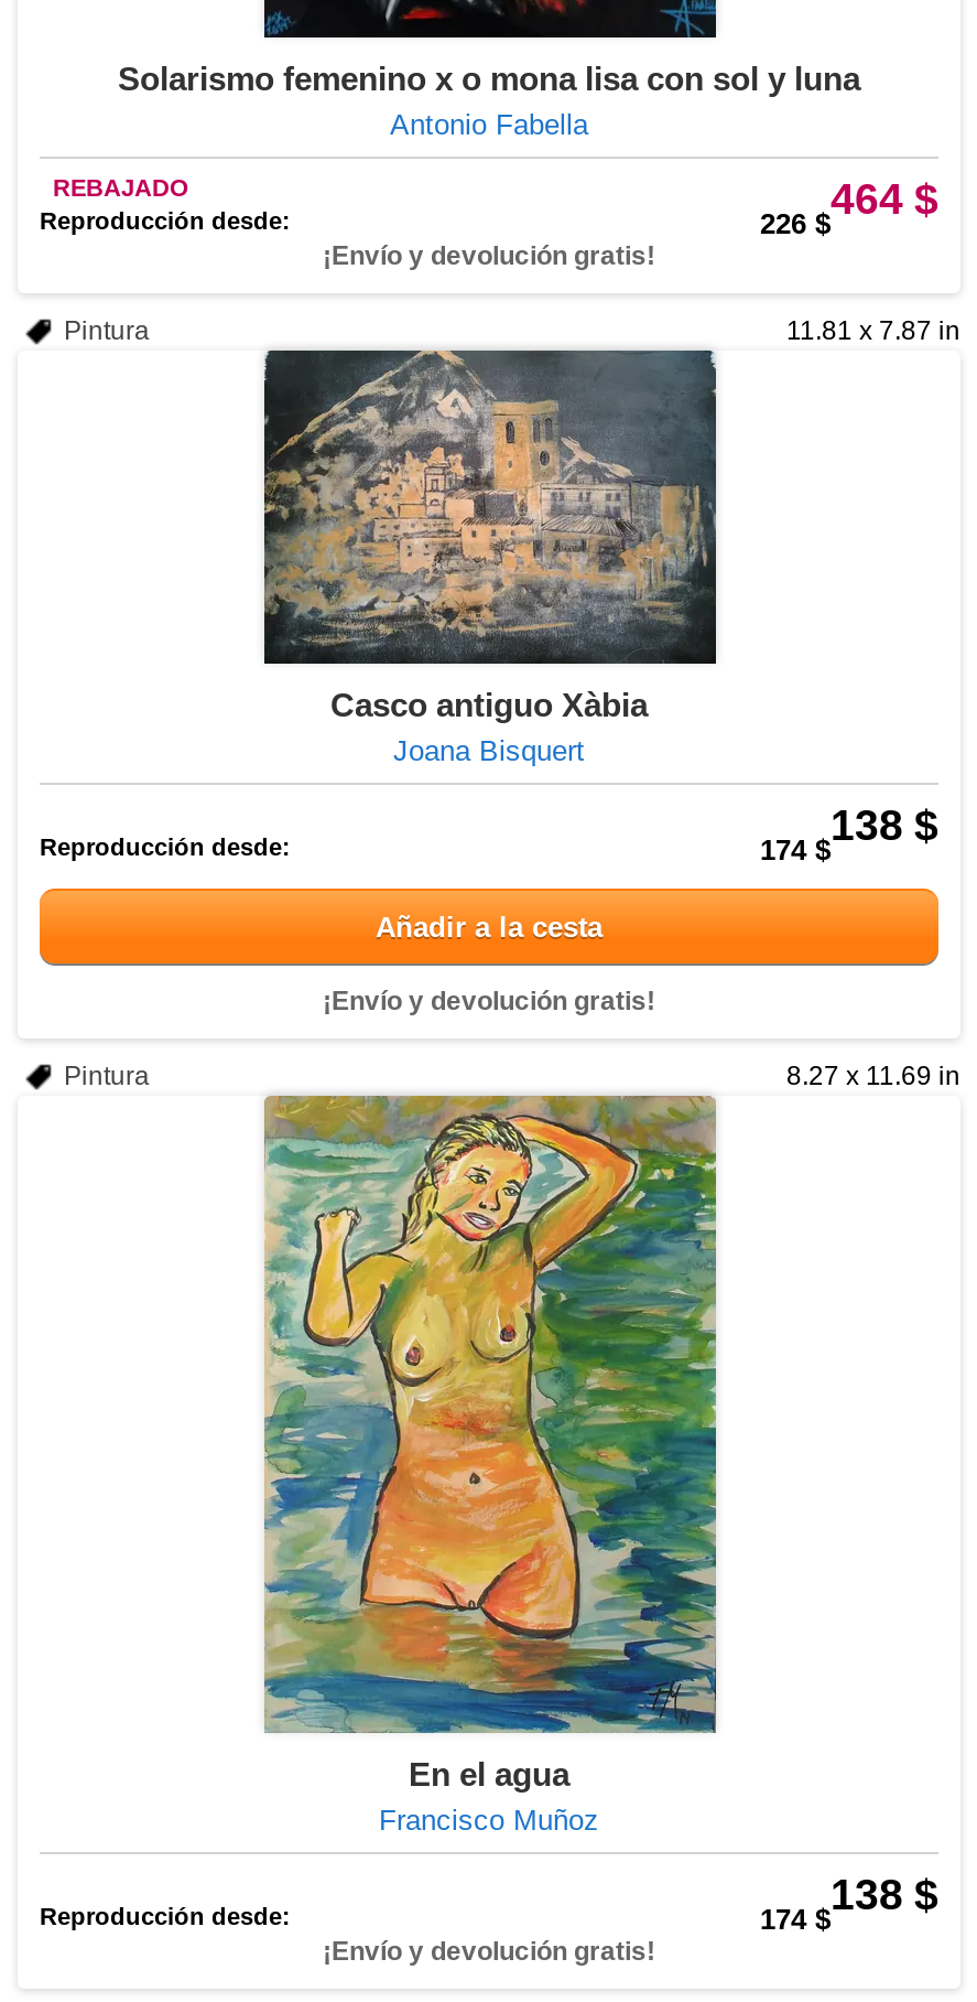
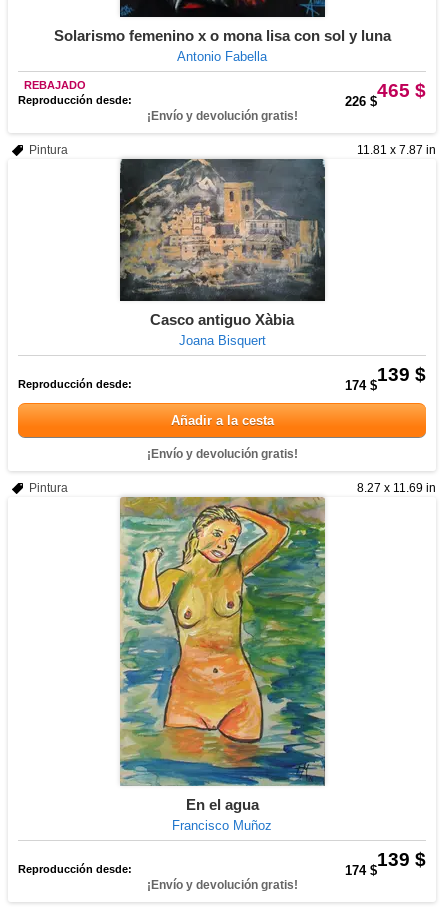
- 464 $
+ 465 $

- 138 $
+ 139 $

- 138 $
+ 139 $
